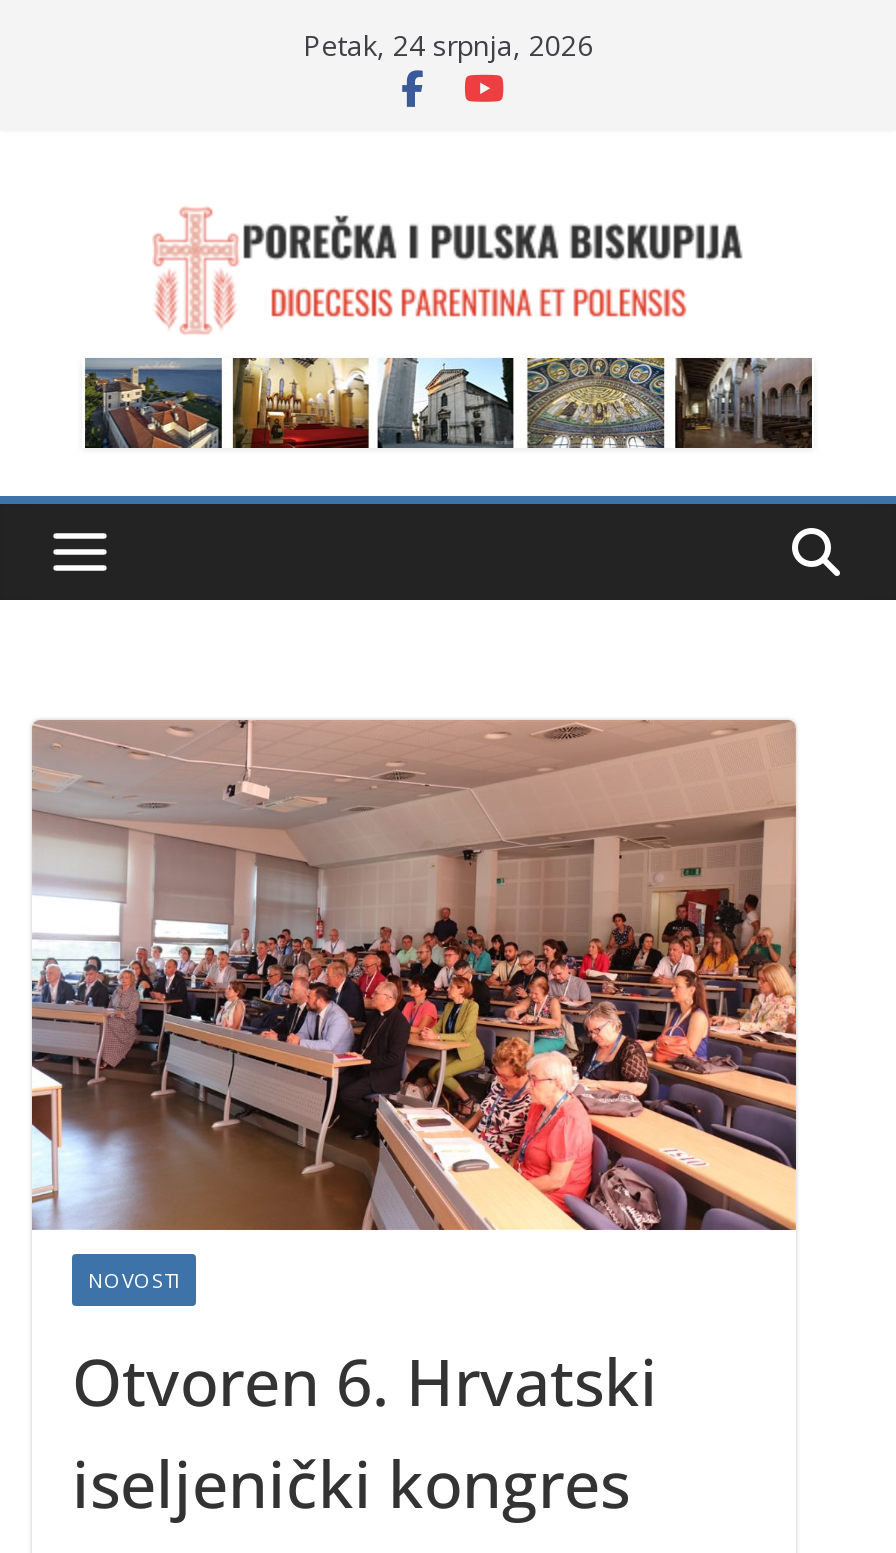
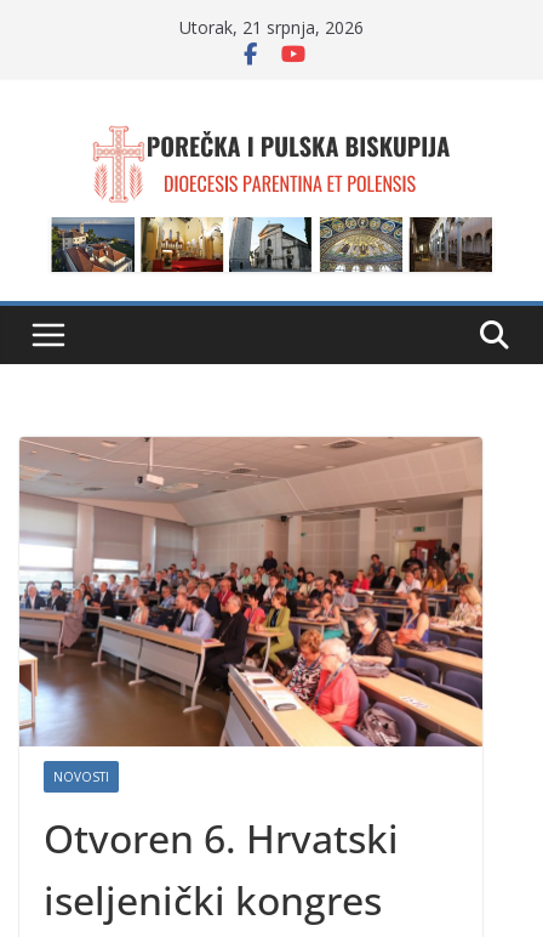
- Petak, 24 srpnja, 2026
+ Utorak, 21 srpnja, 2026
